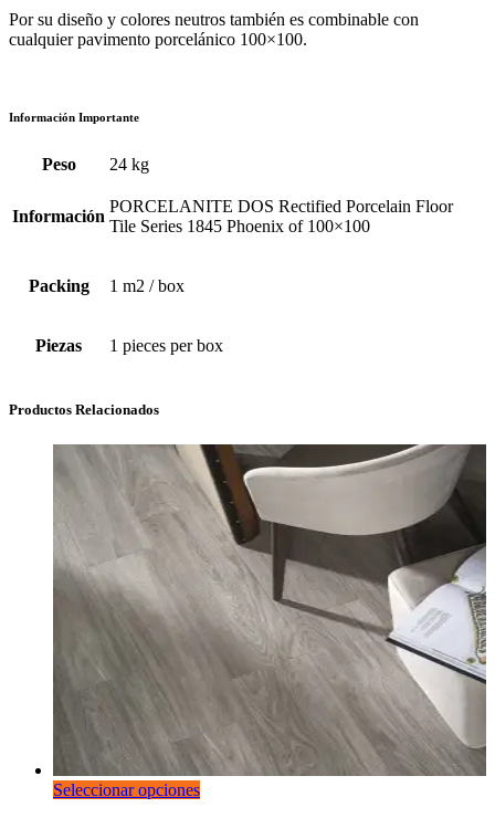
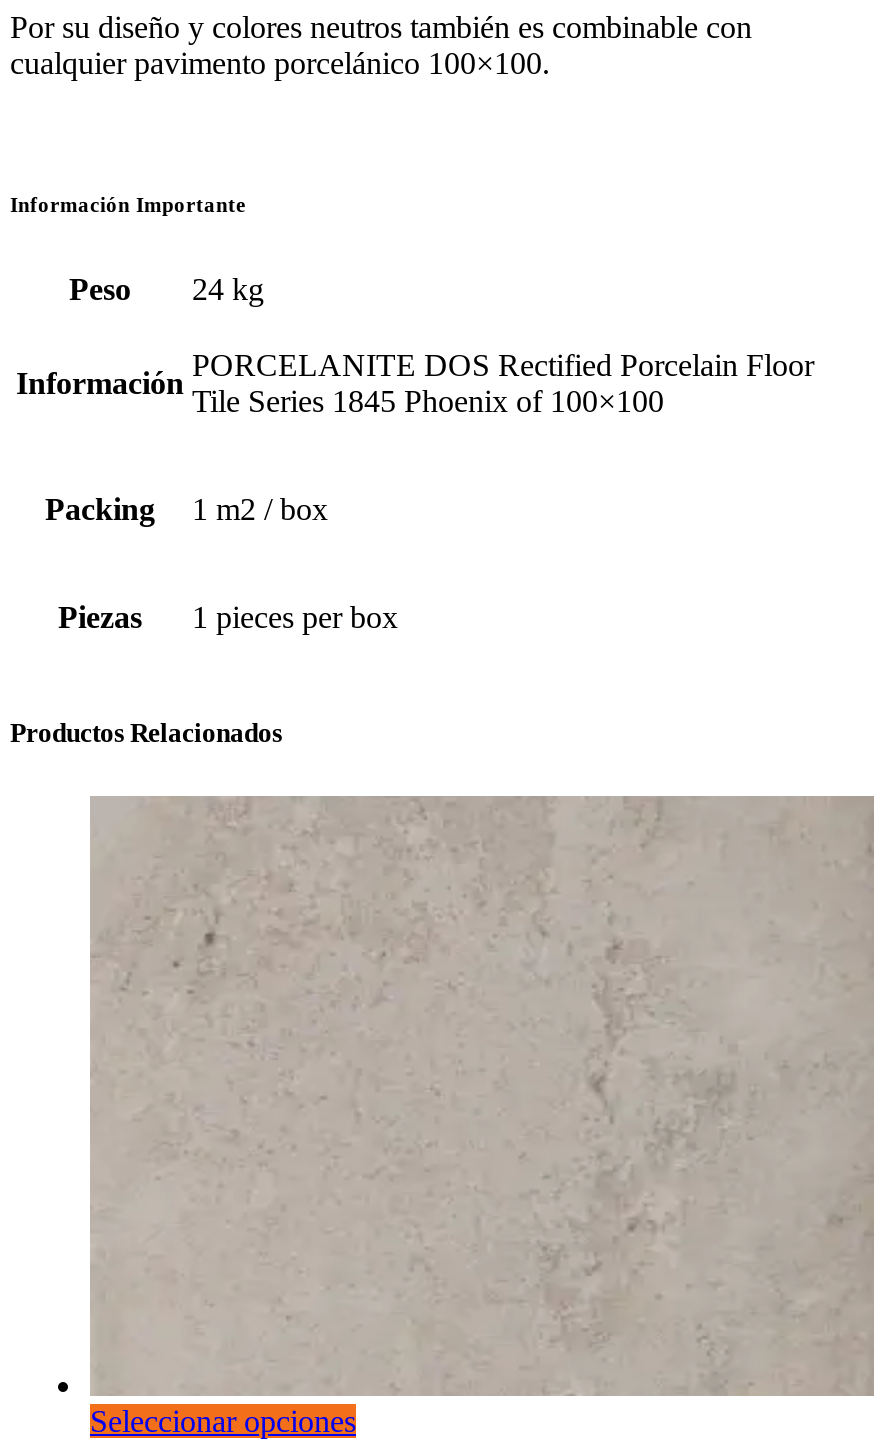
- [image]
